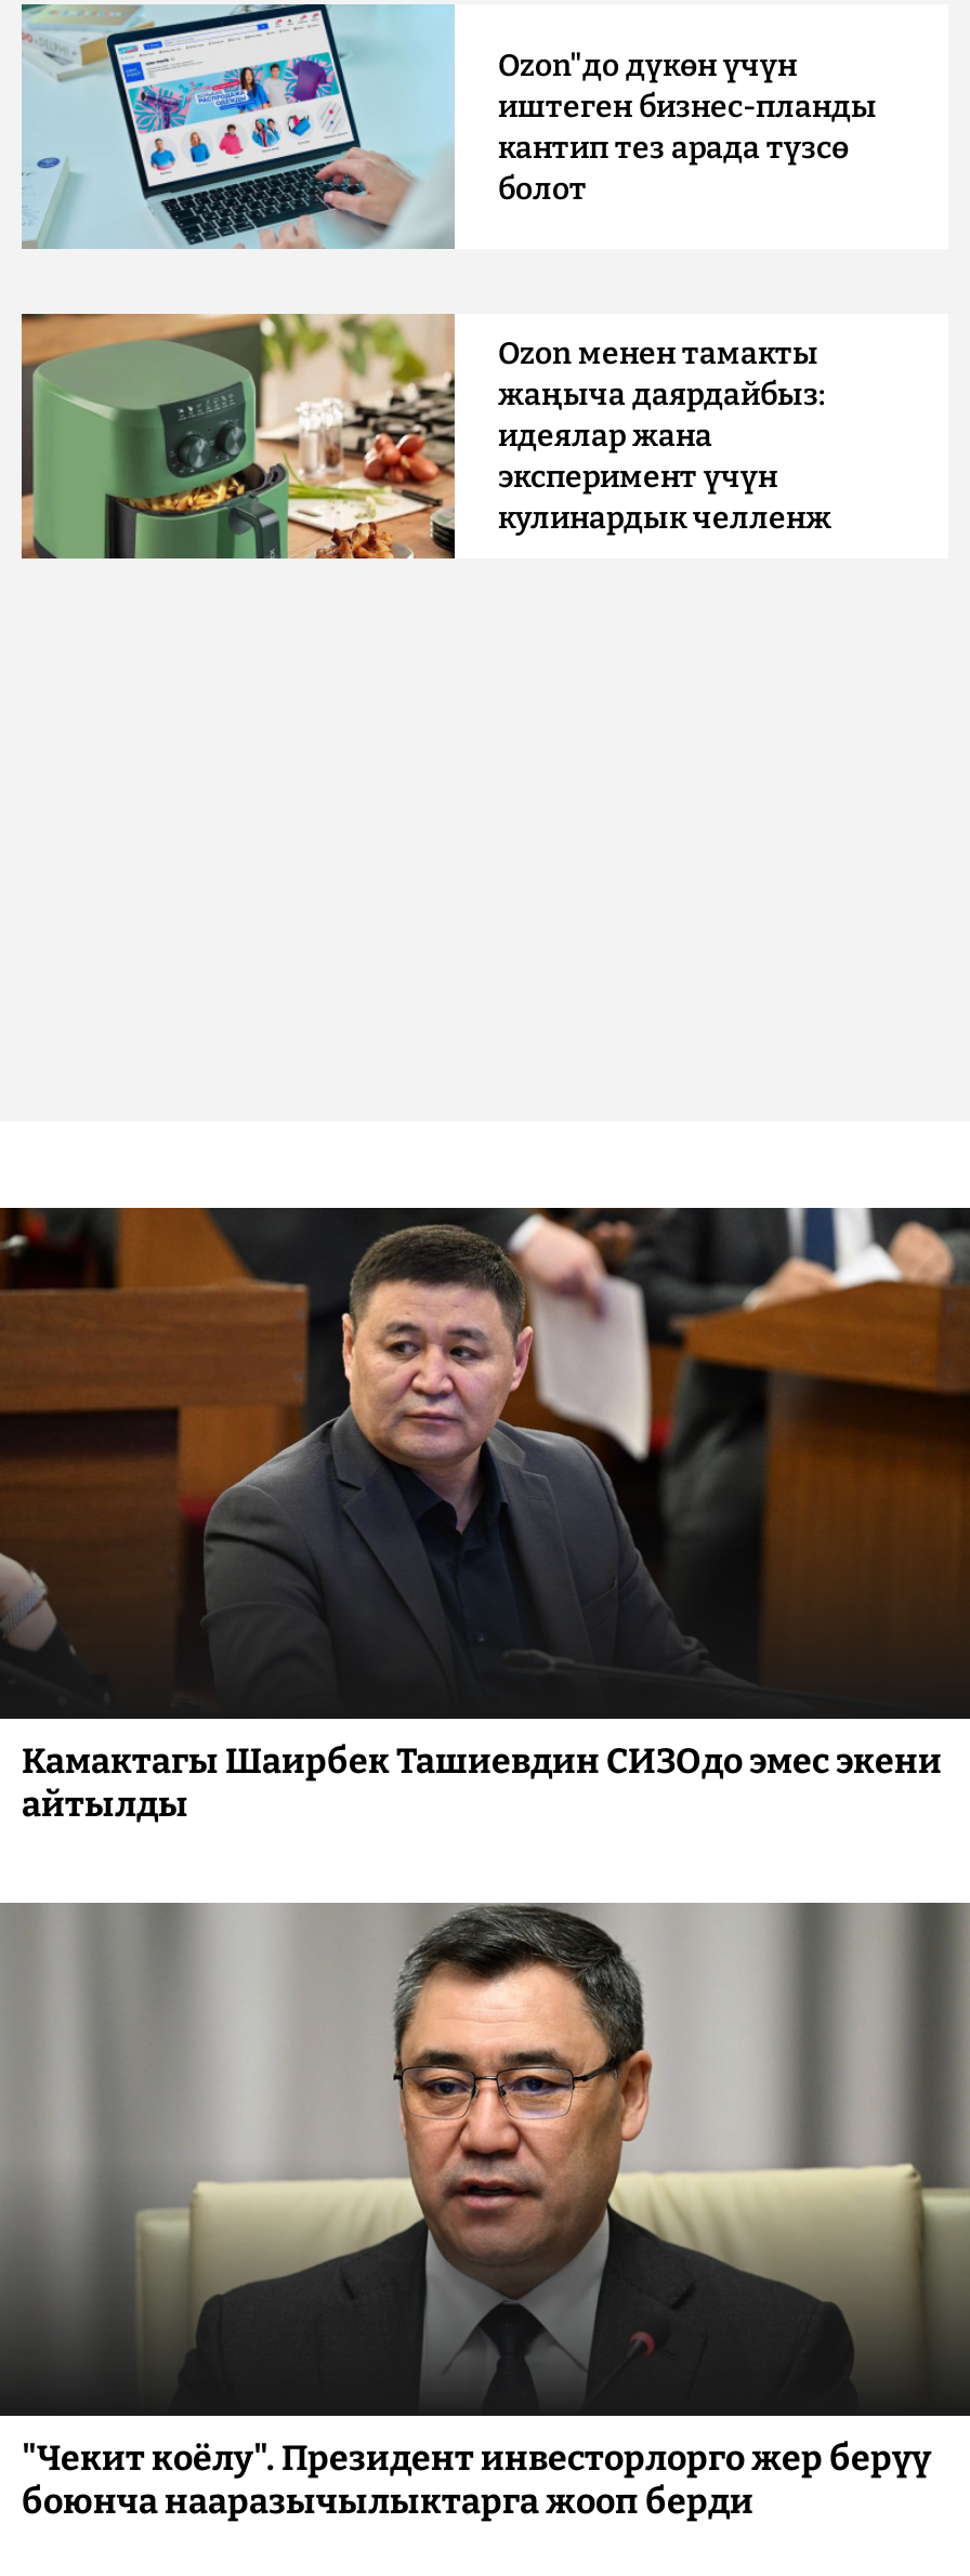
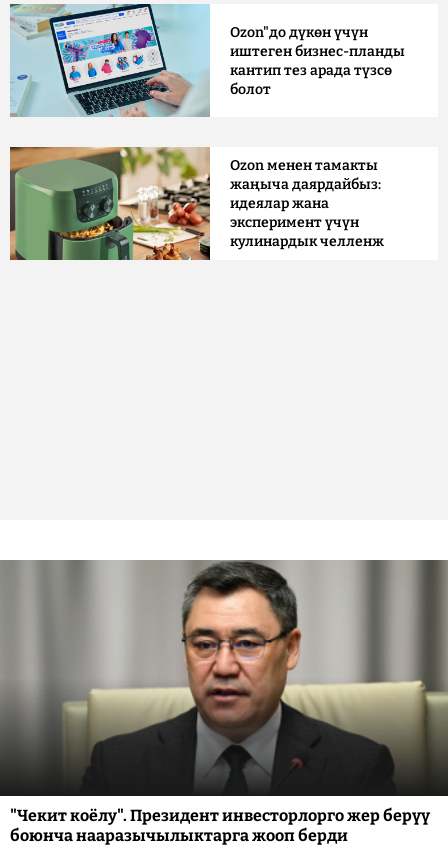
- [image]
- Камактагы Шаирбек Ташиевдин СИЗОдо эмес экени
- айтылды
